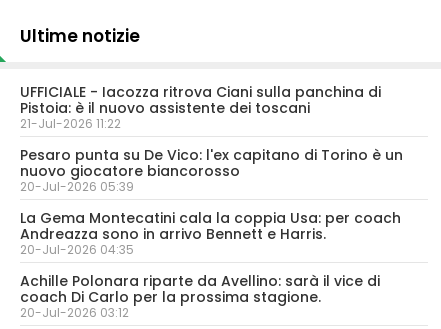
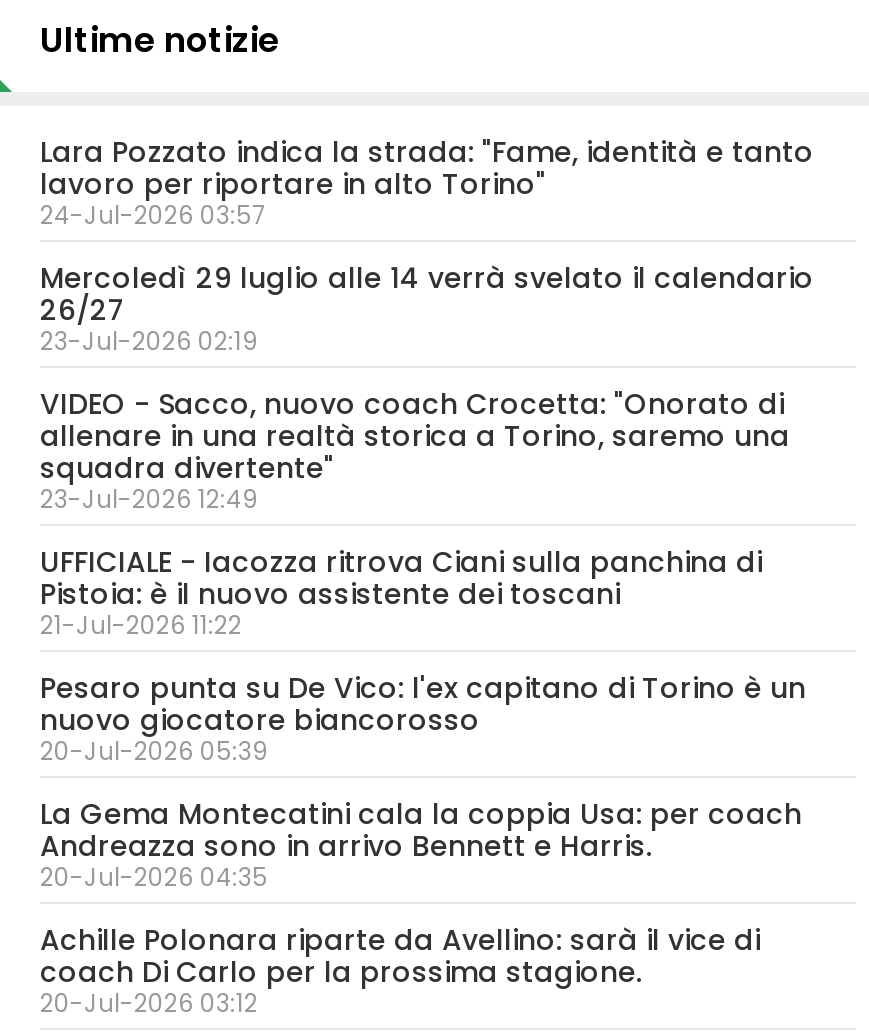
+ Lara Pozzato indica la strada: "Fame, identità e tanto
+ lavoro per riportare in alto Torino"
+ 24-Jul-2026 03:57
+ Mercoledì 29 luglio alle 14 verrà svelato il calendario
+ 26/27
+ 23-Jul-2026 02:19
+ VIDEO - Sacco, nuovo coach Crocetta: "Onorato di
+ allenare in una realtà storica a Torino, saremo una
+ squadra divertente"
+ 23-Jul-2026 12:49
